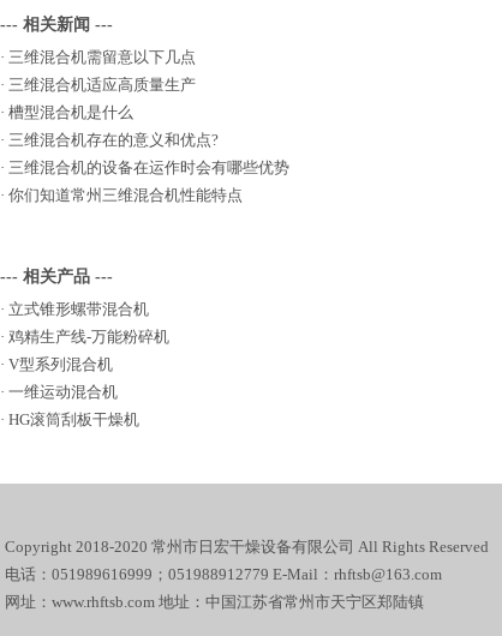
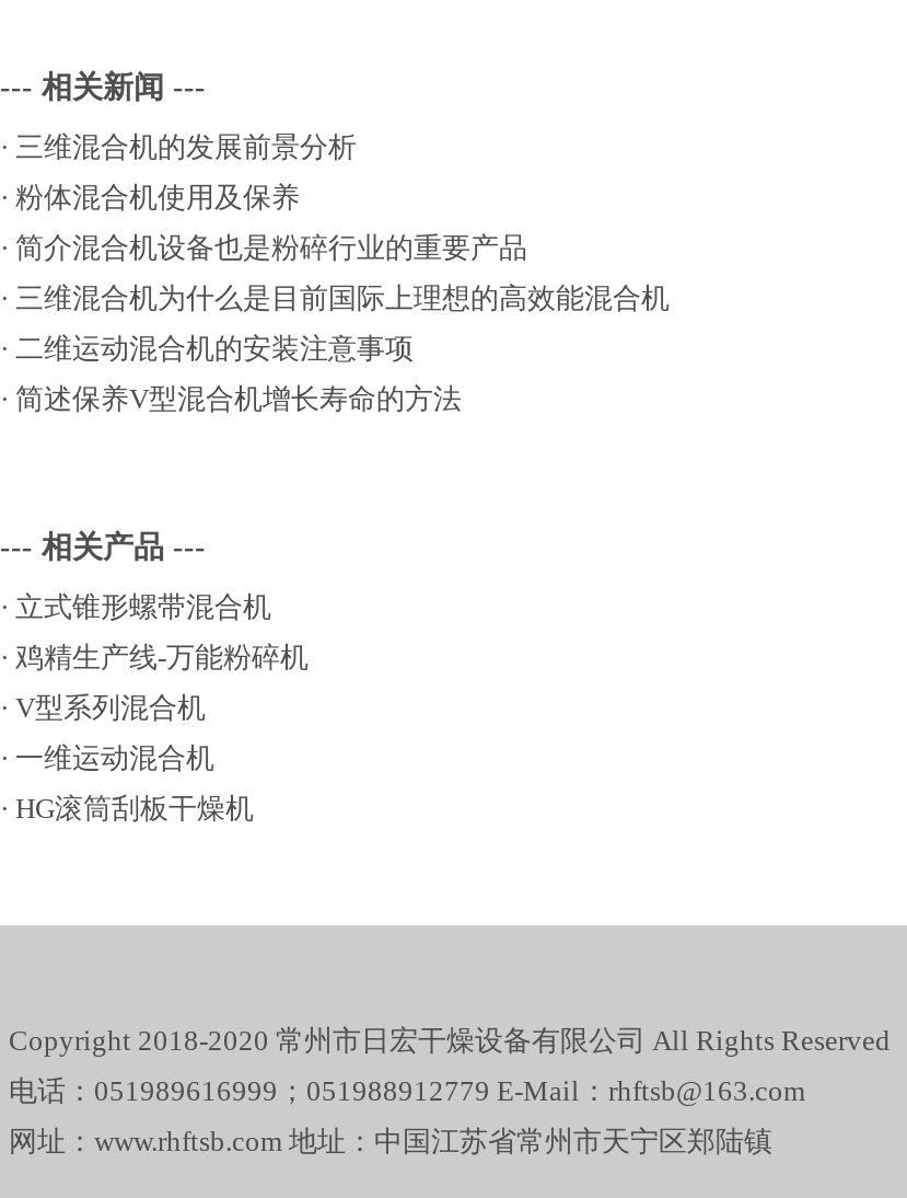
- ·三维混合机需留意以下几点
+ ·三维混合机的发展前景分析

- ·三维混合机适应高质量生产
+ ·粉体混合机使用及保养

- ·槽型混合机是什么
+ ·简介混合机设备也是粉碎行业的重要产品

- ·三维混合机存在的意义和优点?
+ ·三维混合机为什么是目前国际上理想的高效能混合机

- ·三维混合机的设备在运作时会有哪些优势
+ ·二维运动混合机的安装注意事项

- ·你们知道常州三维混合机性能特点
+ ·简述保养V型混合机增长寿命的方法
